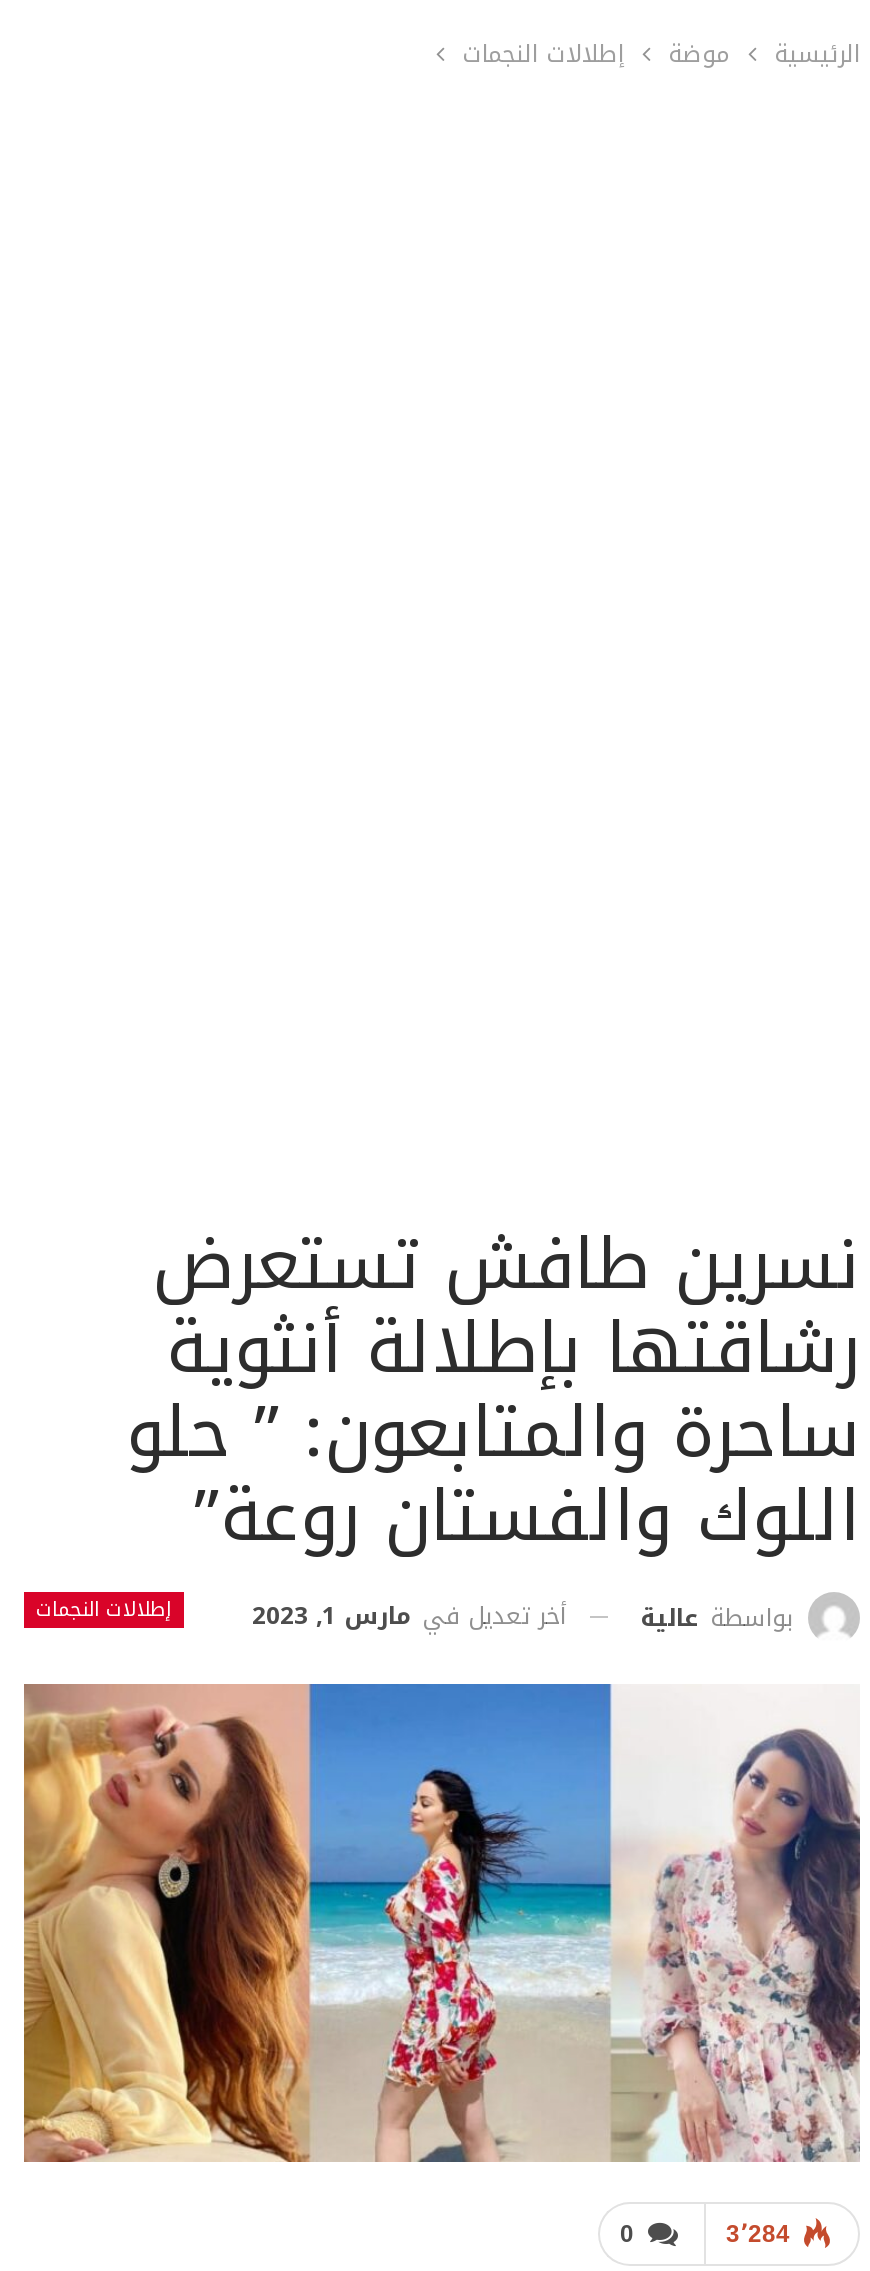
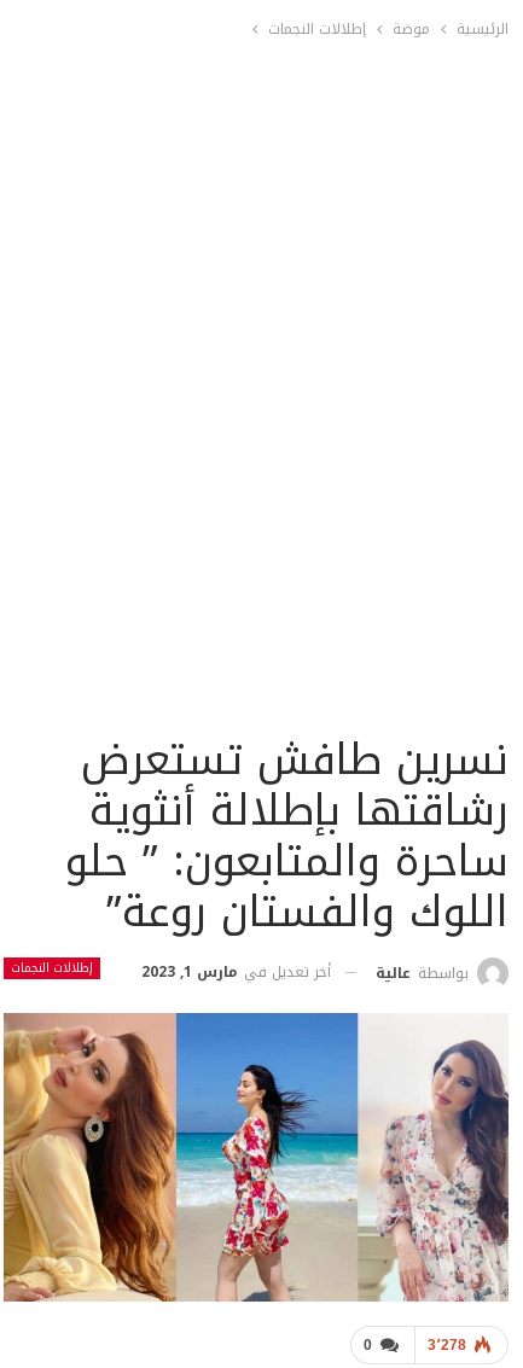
- 3٬284
+ 3٬278
